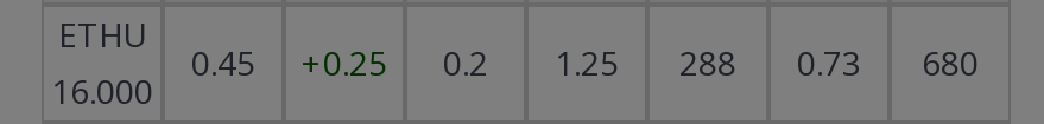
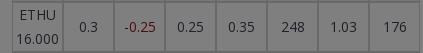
- 0.45
+ 0.3

- +0.25
+ -0.25

- 0.2
+ 0.25

- 1.25
+ 0.35

- 288
+ 248

- 0.73
+ 1.03

- 680
+ 176
